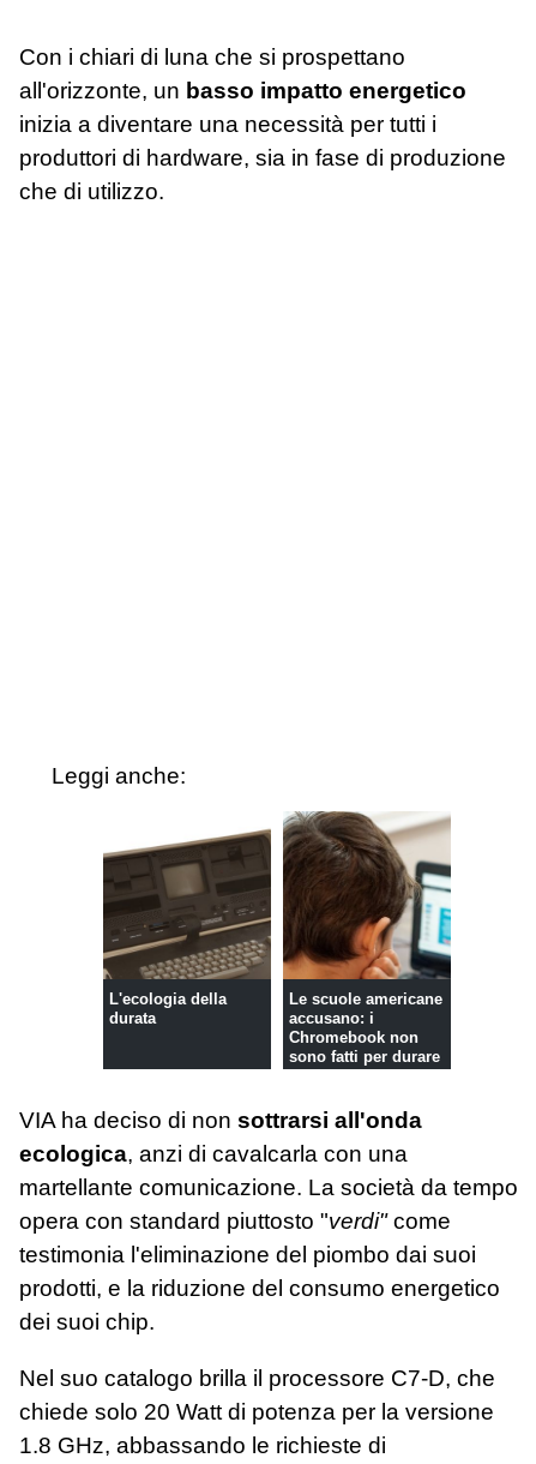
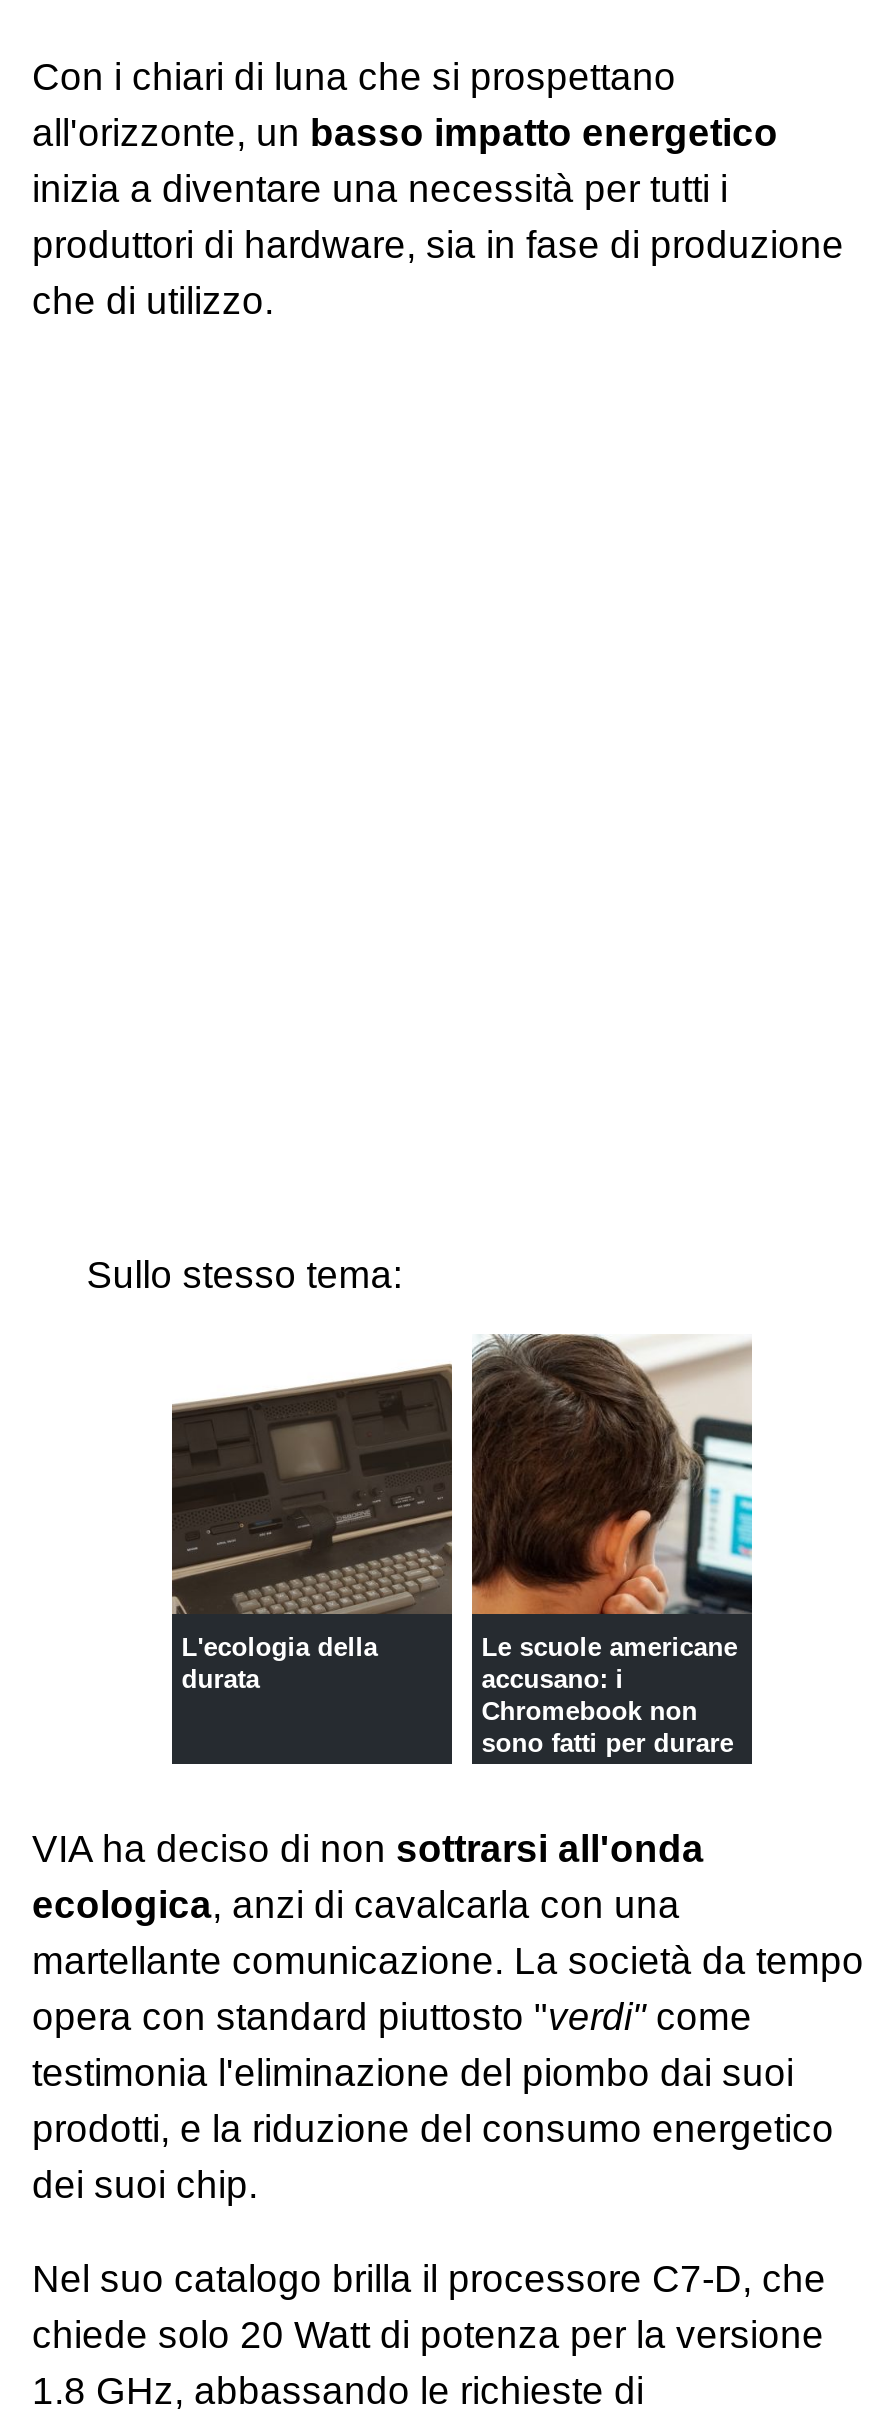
- Leggi anche:
+ Sullo stesso tema:
